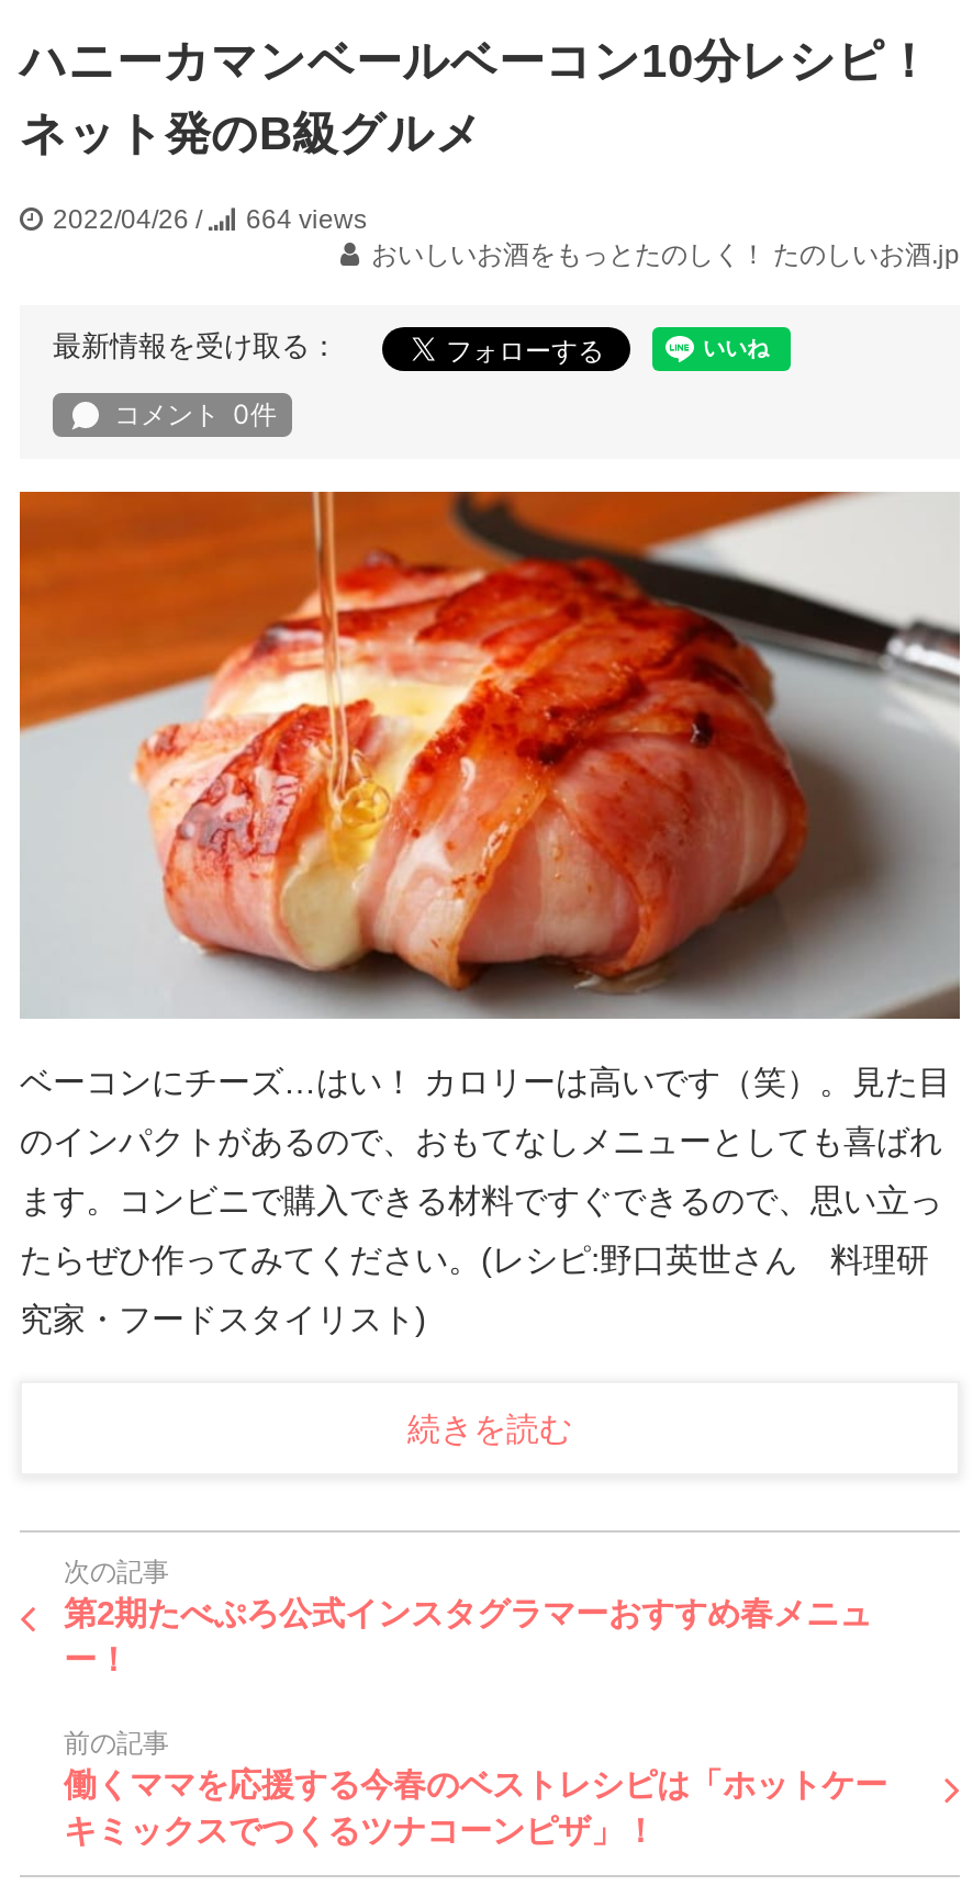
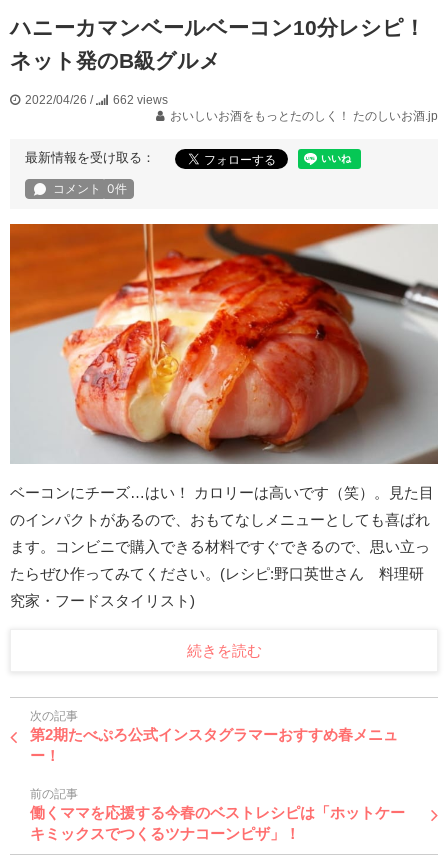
- 2022/04/26 / 664 views
+ 2022/04/26 / 662 views
